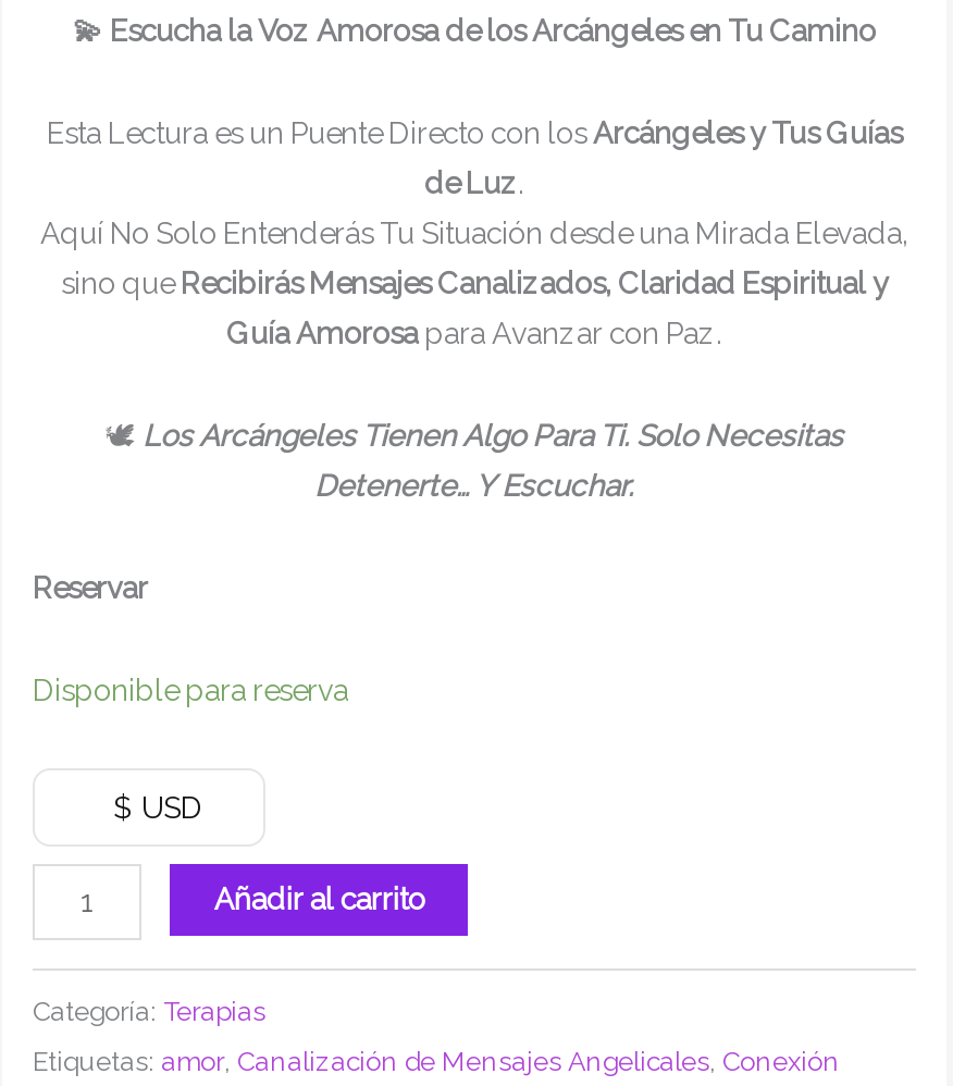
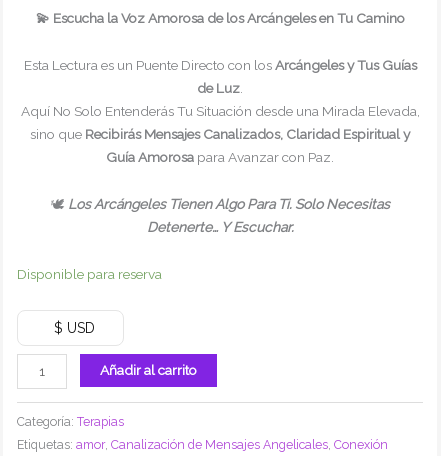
- Reservar
